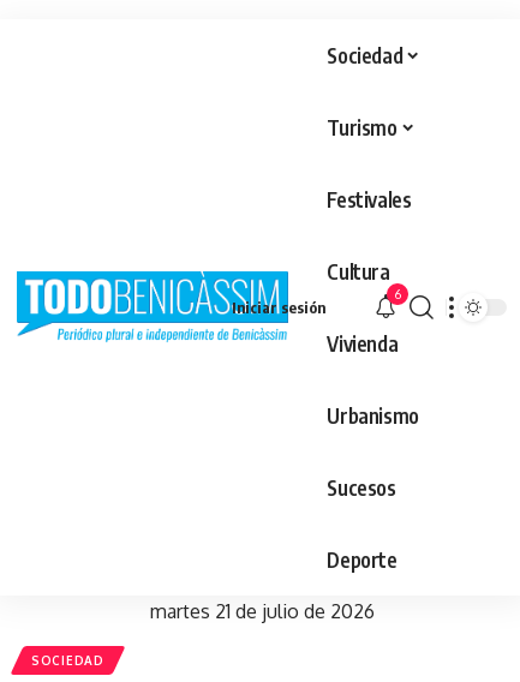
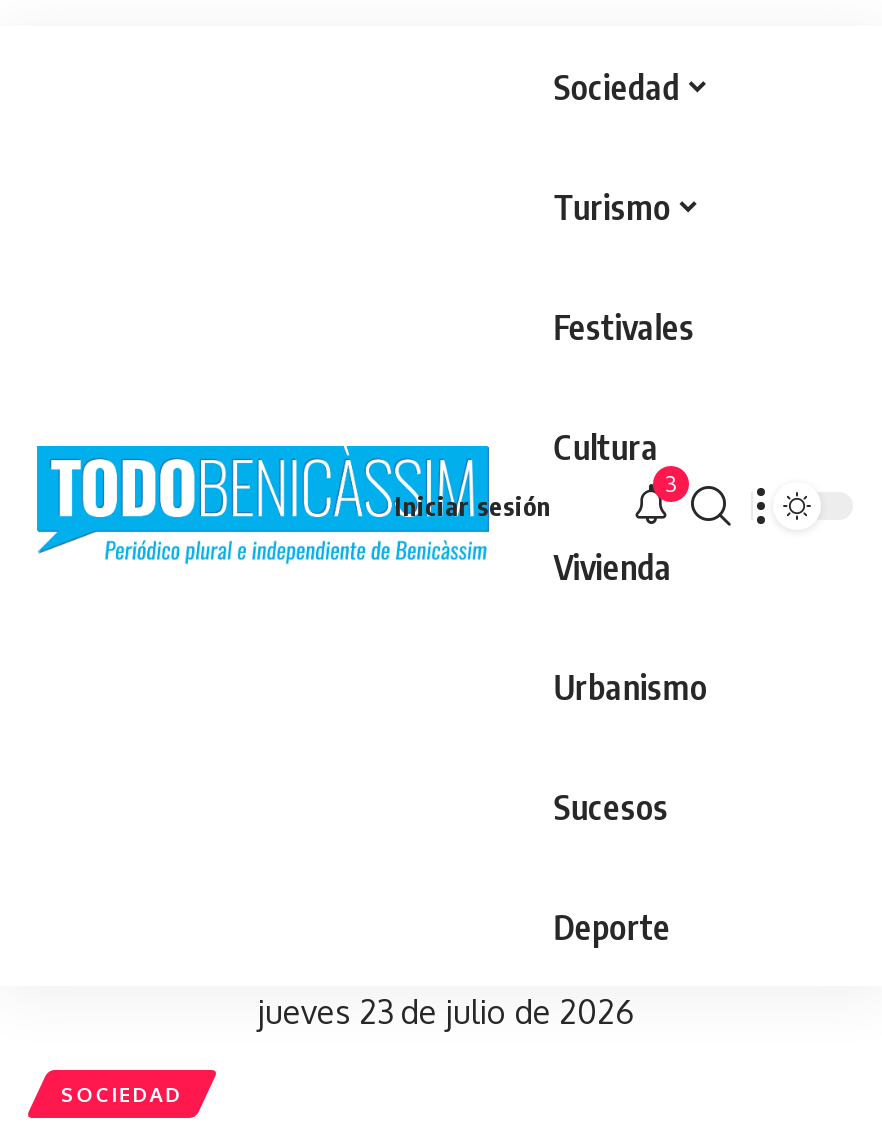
- 6
+ 3

- martes 21 de julio de 2026
+ jueves 23 de julio de 2026
